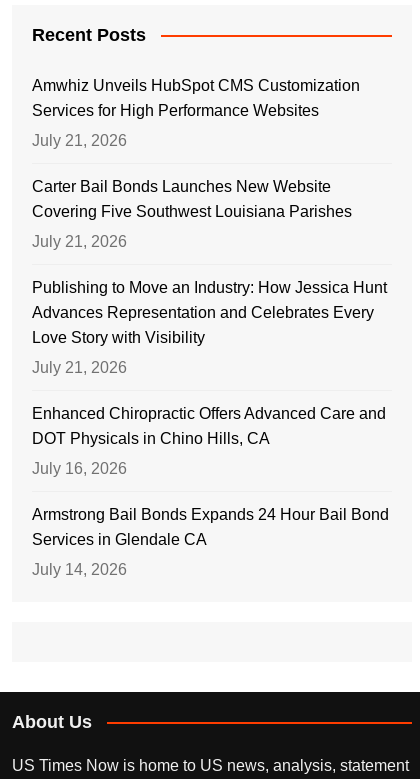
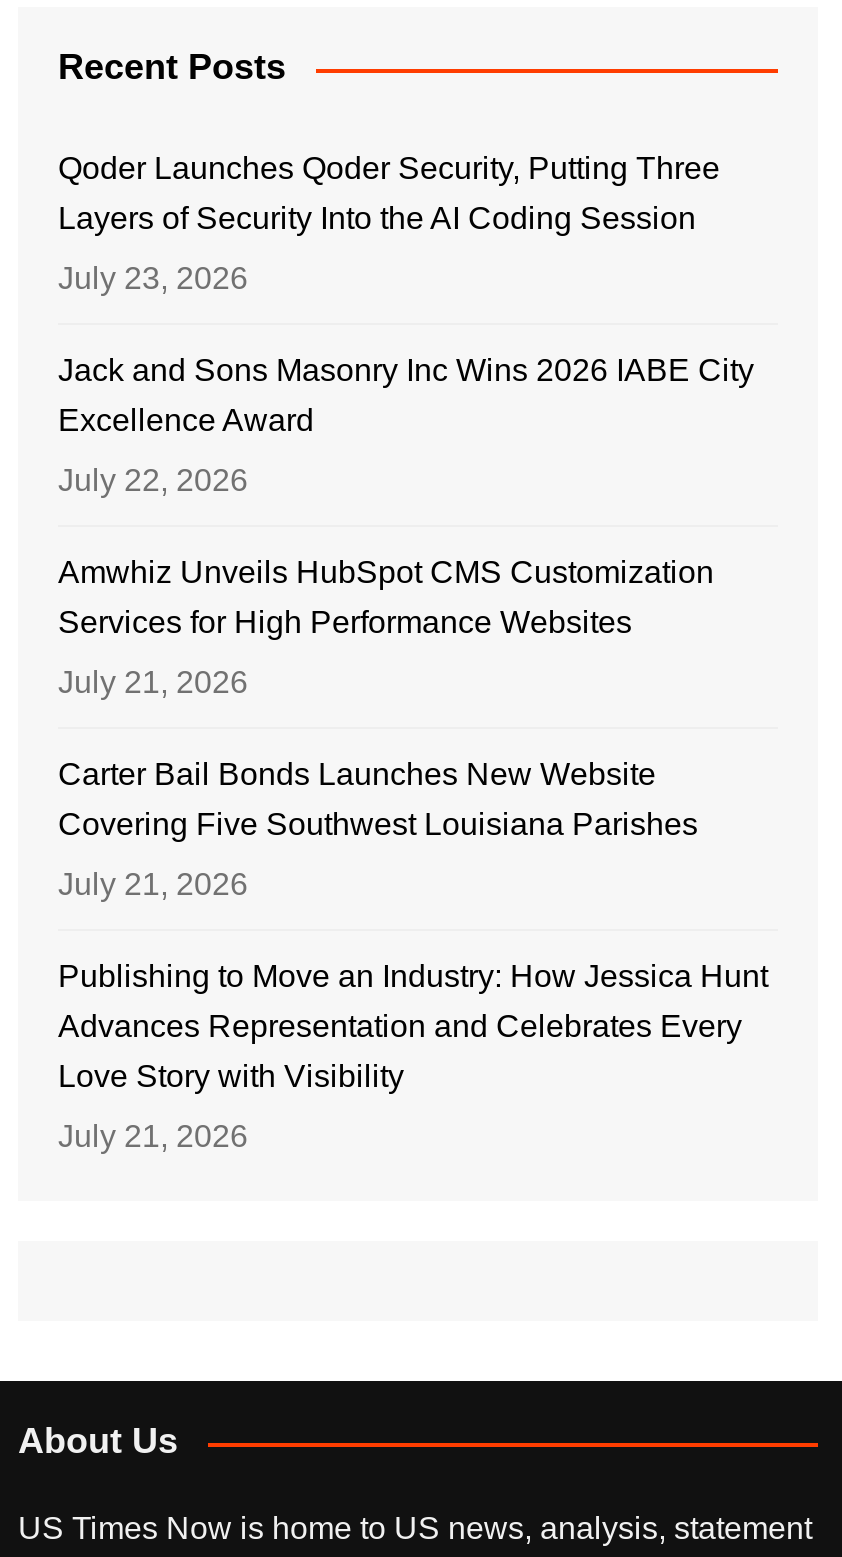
+ Qoder Launches Qoder Security, Putting Three
+ Layers of Security Into the AI Coding Session
+ July 23, 2026
+ Jack and Sons Masonry Inc Wins 2026 IABE City
+ Excellence Award
+ July 22, 2026

moved down: Amwhiz Unveils HubSpot CMS Customization | Services for High Performance Websites | July 21, 2026 | ... | Love Story with Visibility | July 21, 2026

- Enhanced Chiropractic Offers Advanced Care and
- DOT Physicals in Chino Hills, CA
- July 16, 2026
- Armstrong Bail Bonds Expands 24 Hour Bail Bond
- Services in Glendale CA
- July 14, 2026
